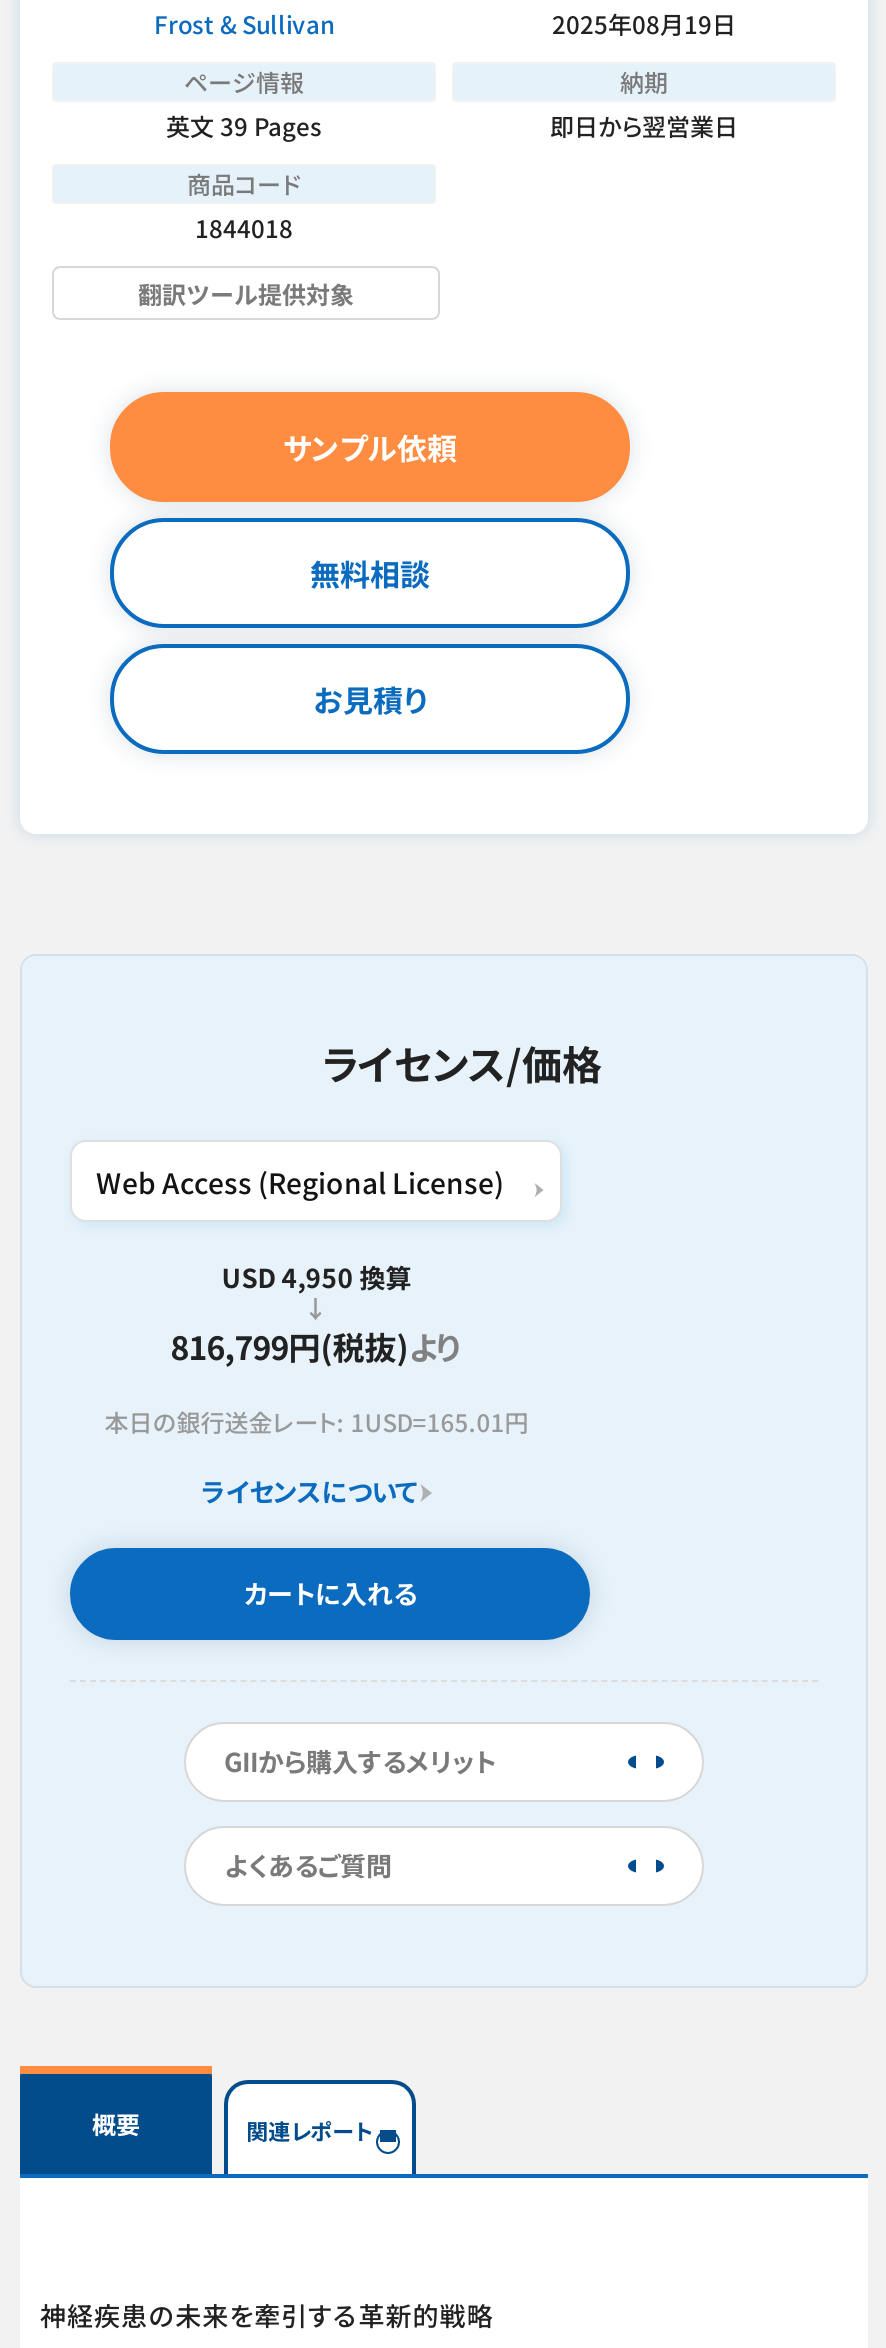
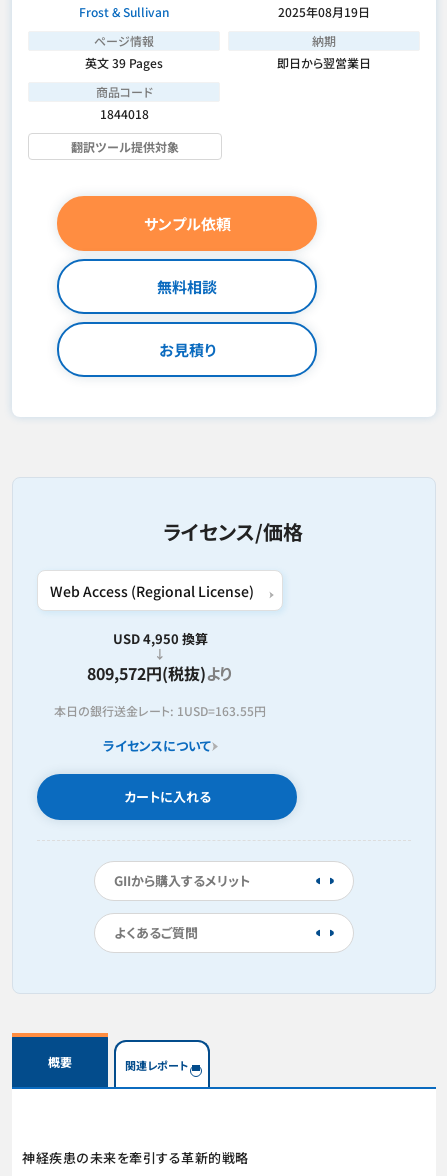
- 816,799円(税抜)より
+ 809,572円(税抜)より

- 本日の銀行送金レート: 1USD=165.01円
+ 本日の銀行送金レート: 1USD=163.55円
